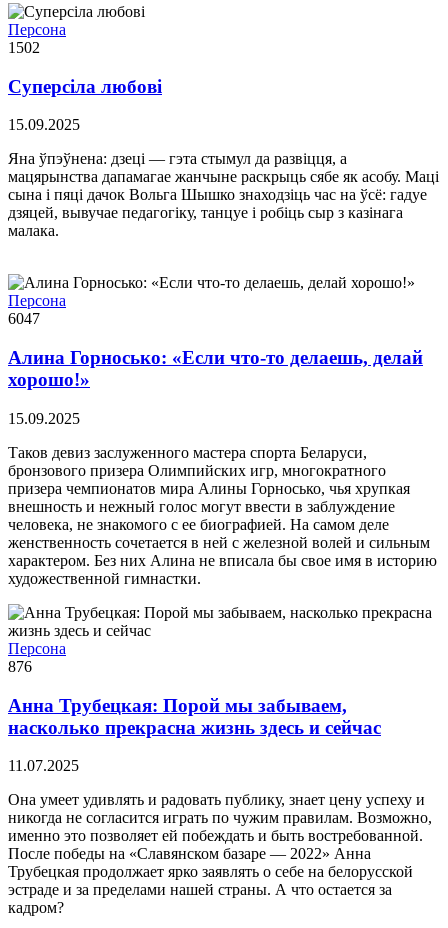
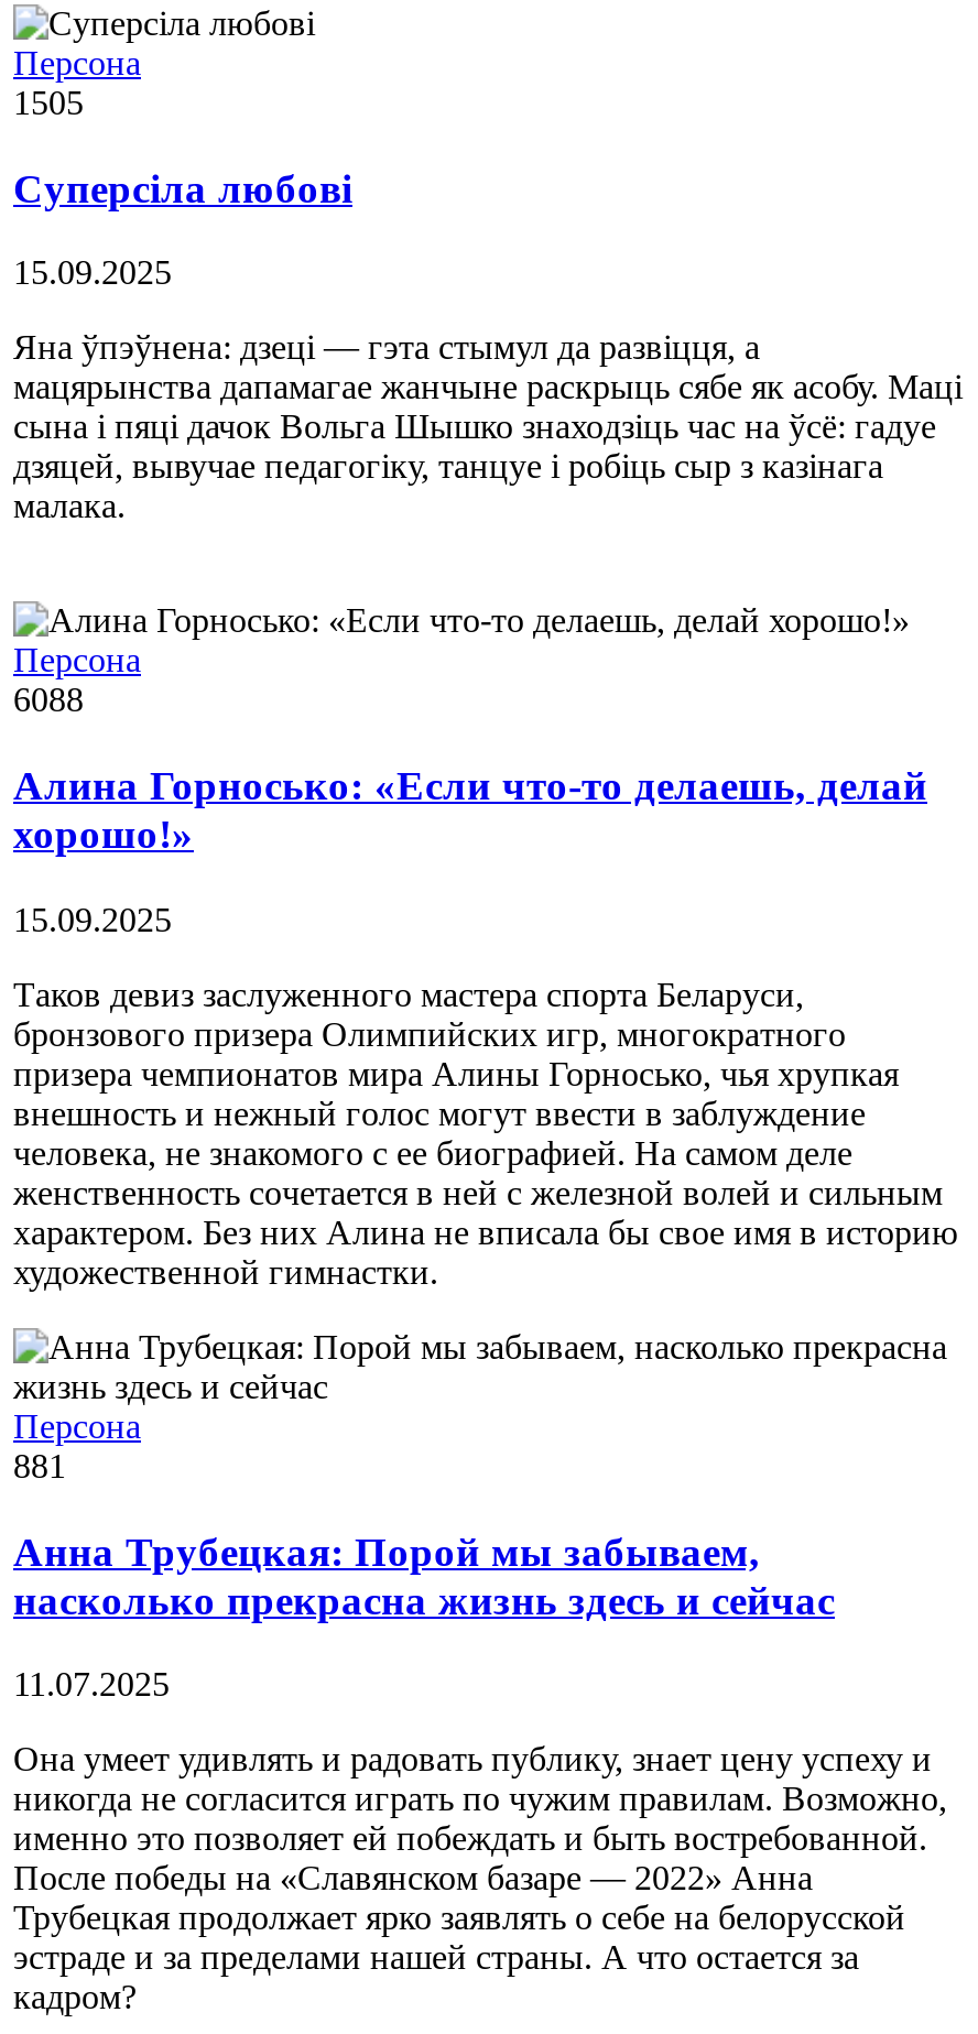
- 1502
+ 1505

- 6047
+ 6088

- 876
+ 881
